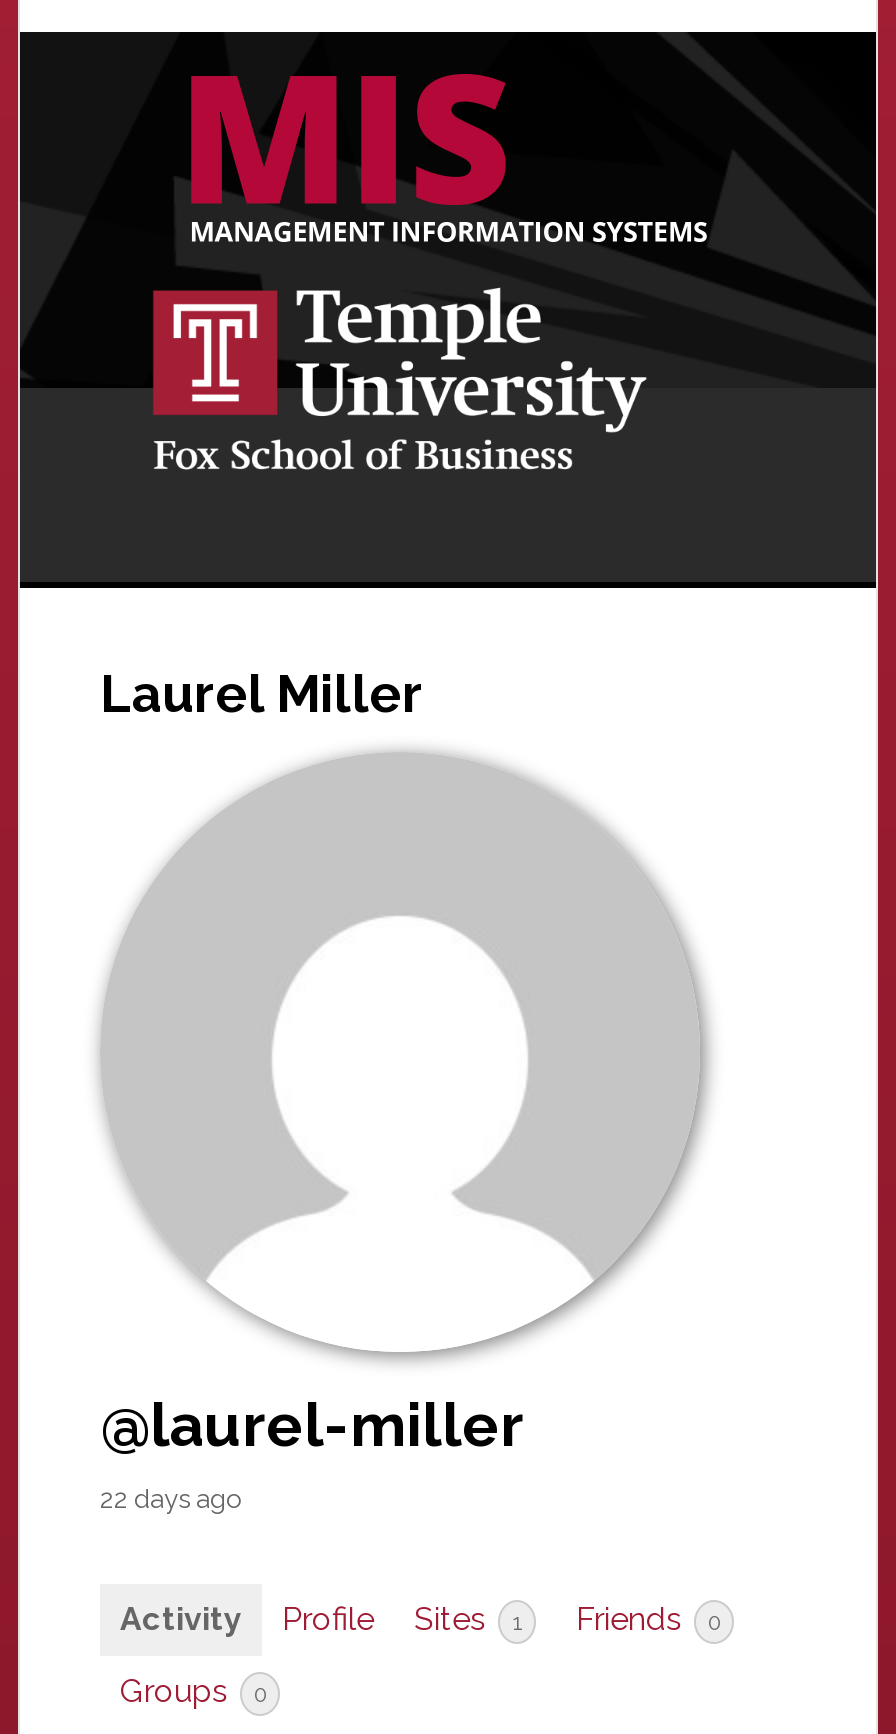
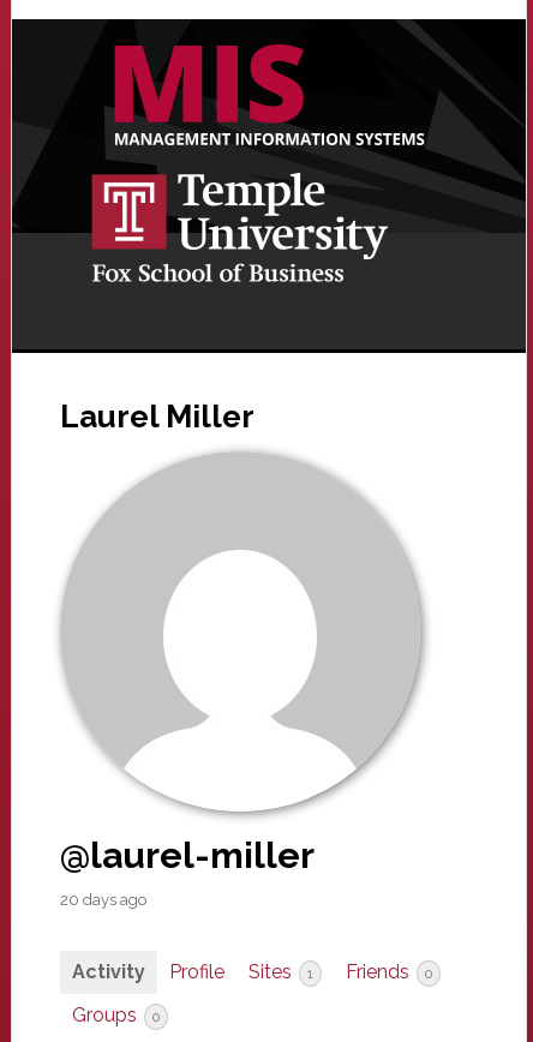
- 22 days ago
+ 20 days ago
